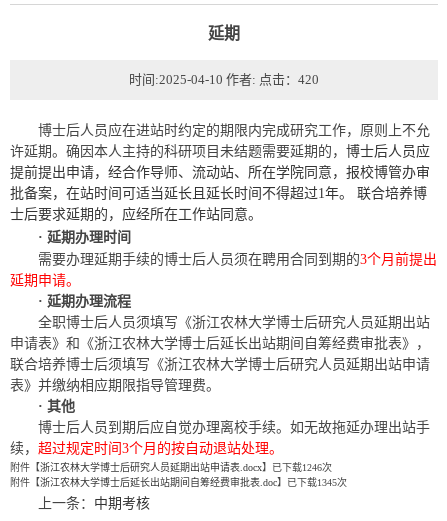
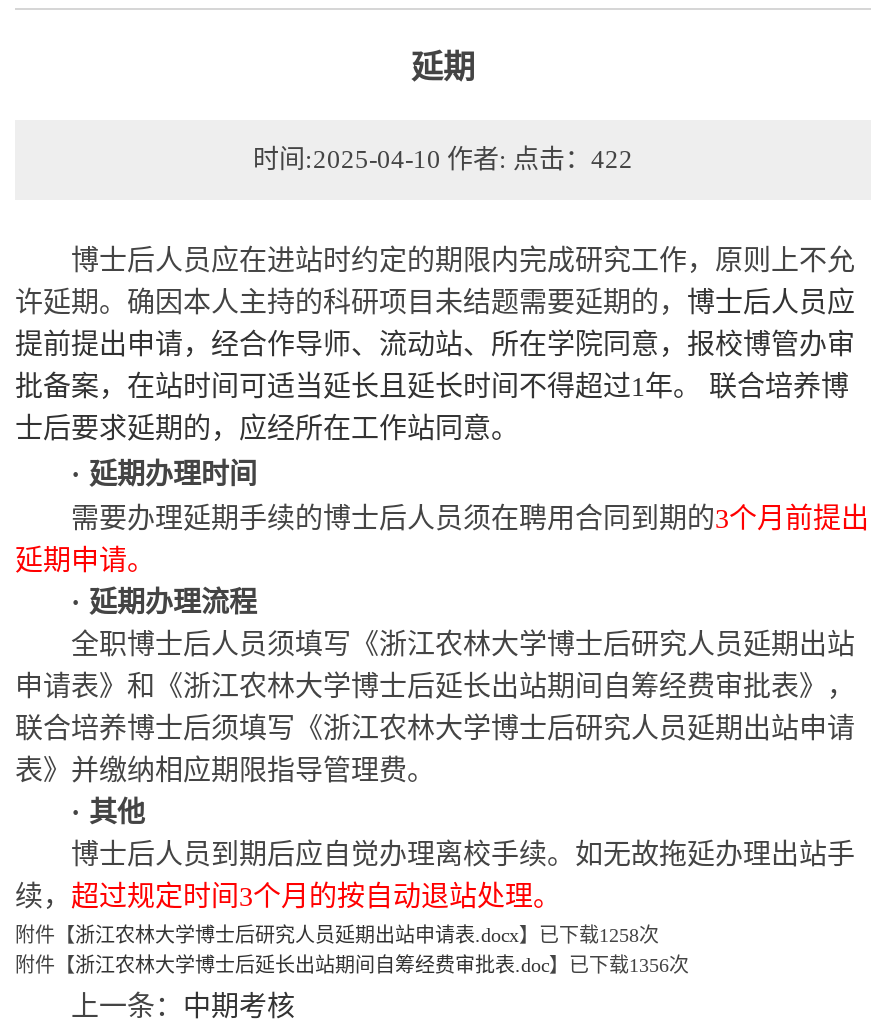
- 时间:2025-04-10 作者: 点击：420
+ 时间:2025-04-10 作者: 点击：422

- 附件【浙江农林大学博士后研究人员延期出站申请表.docx】已下载1246次
+ 附件【浙江农林大学博士后研究人员延期出站申请表.docx】已下载1258次

- 附件【浙江农林大学博士后延长出站期间自筹经费审批表.doc】已下载1345次
+ 附件【浙江农林大学博士后延长出站期间自筹经费审批表.doc】已下载1356次
